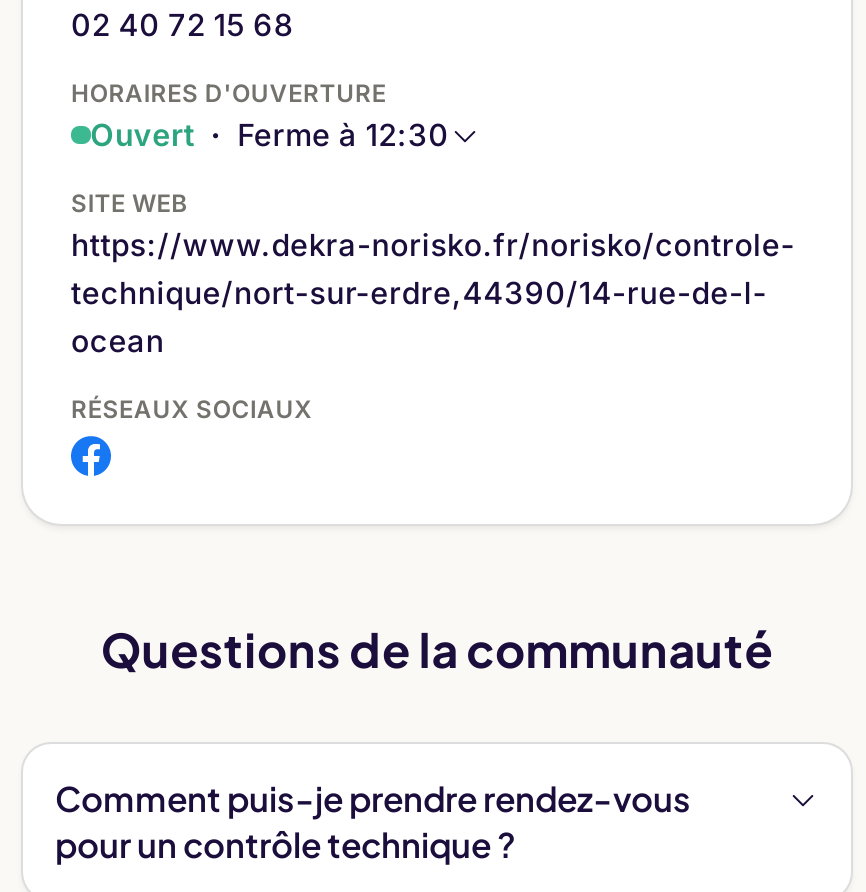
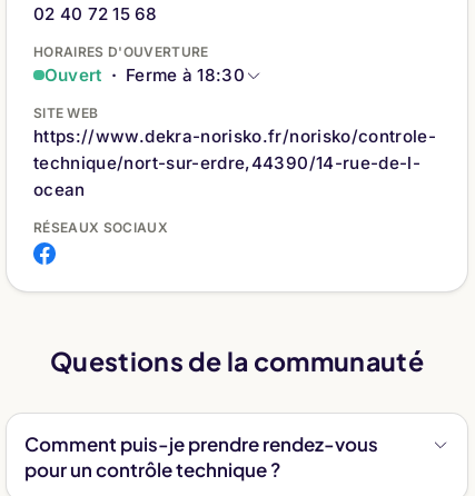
- Ouvert · Ferme à 12:30
+ Ouvert · Ferme à 18:30
